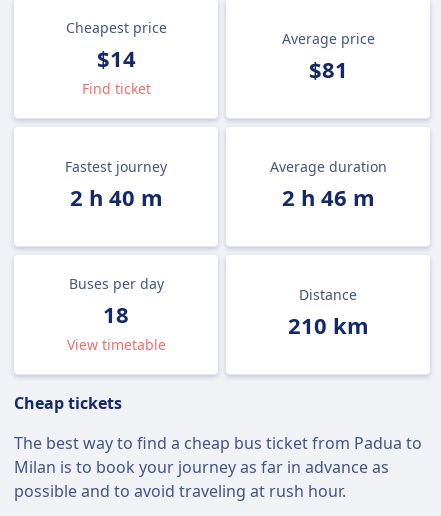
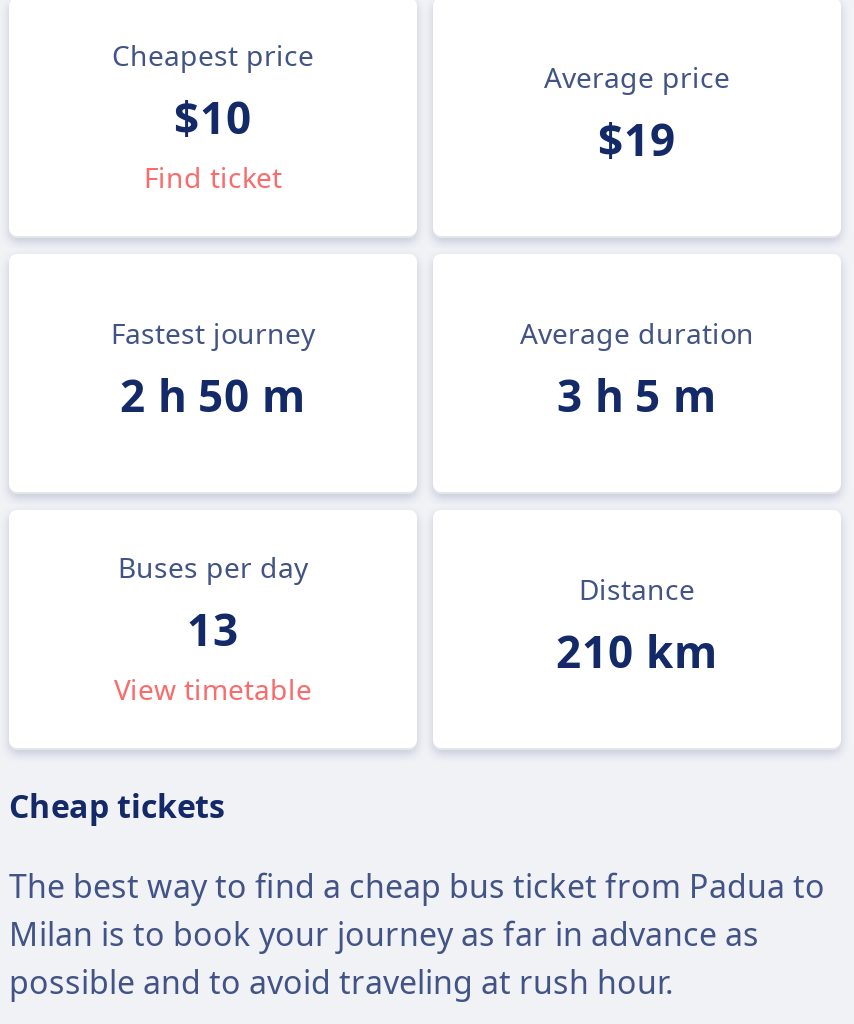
- $14
+ $10

- $81
+ $19

- 2 h 40 m
+ 2 h 50 m

- 2 h 46 m
+ 3 h 5 m

- 18
+ 13
